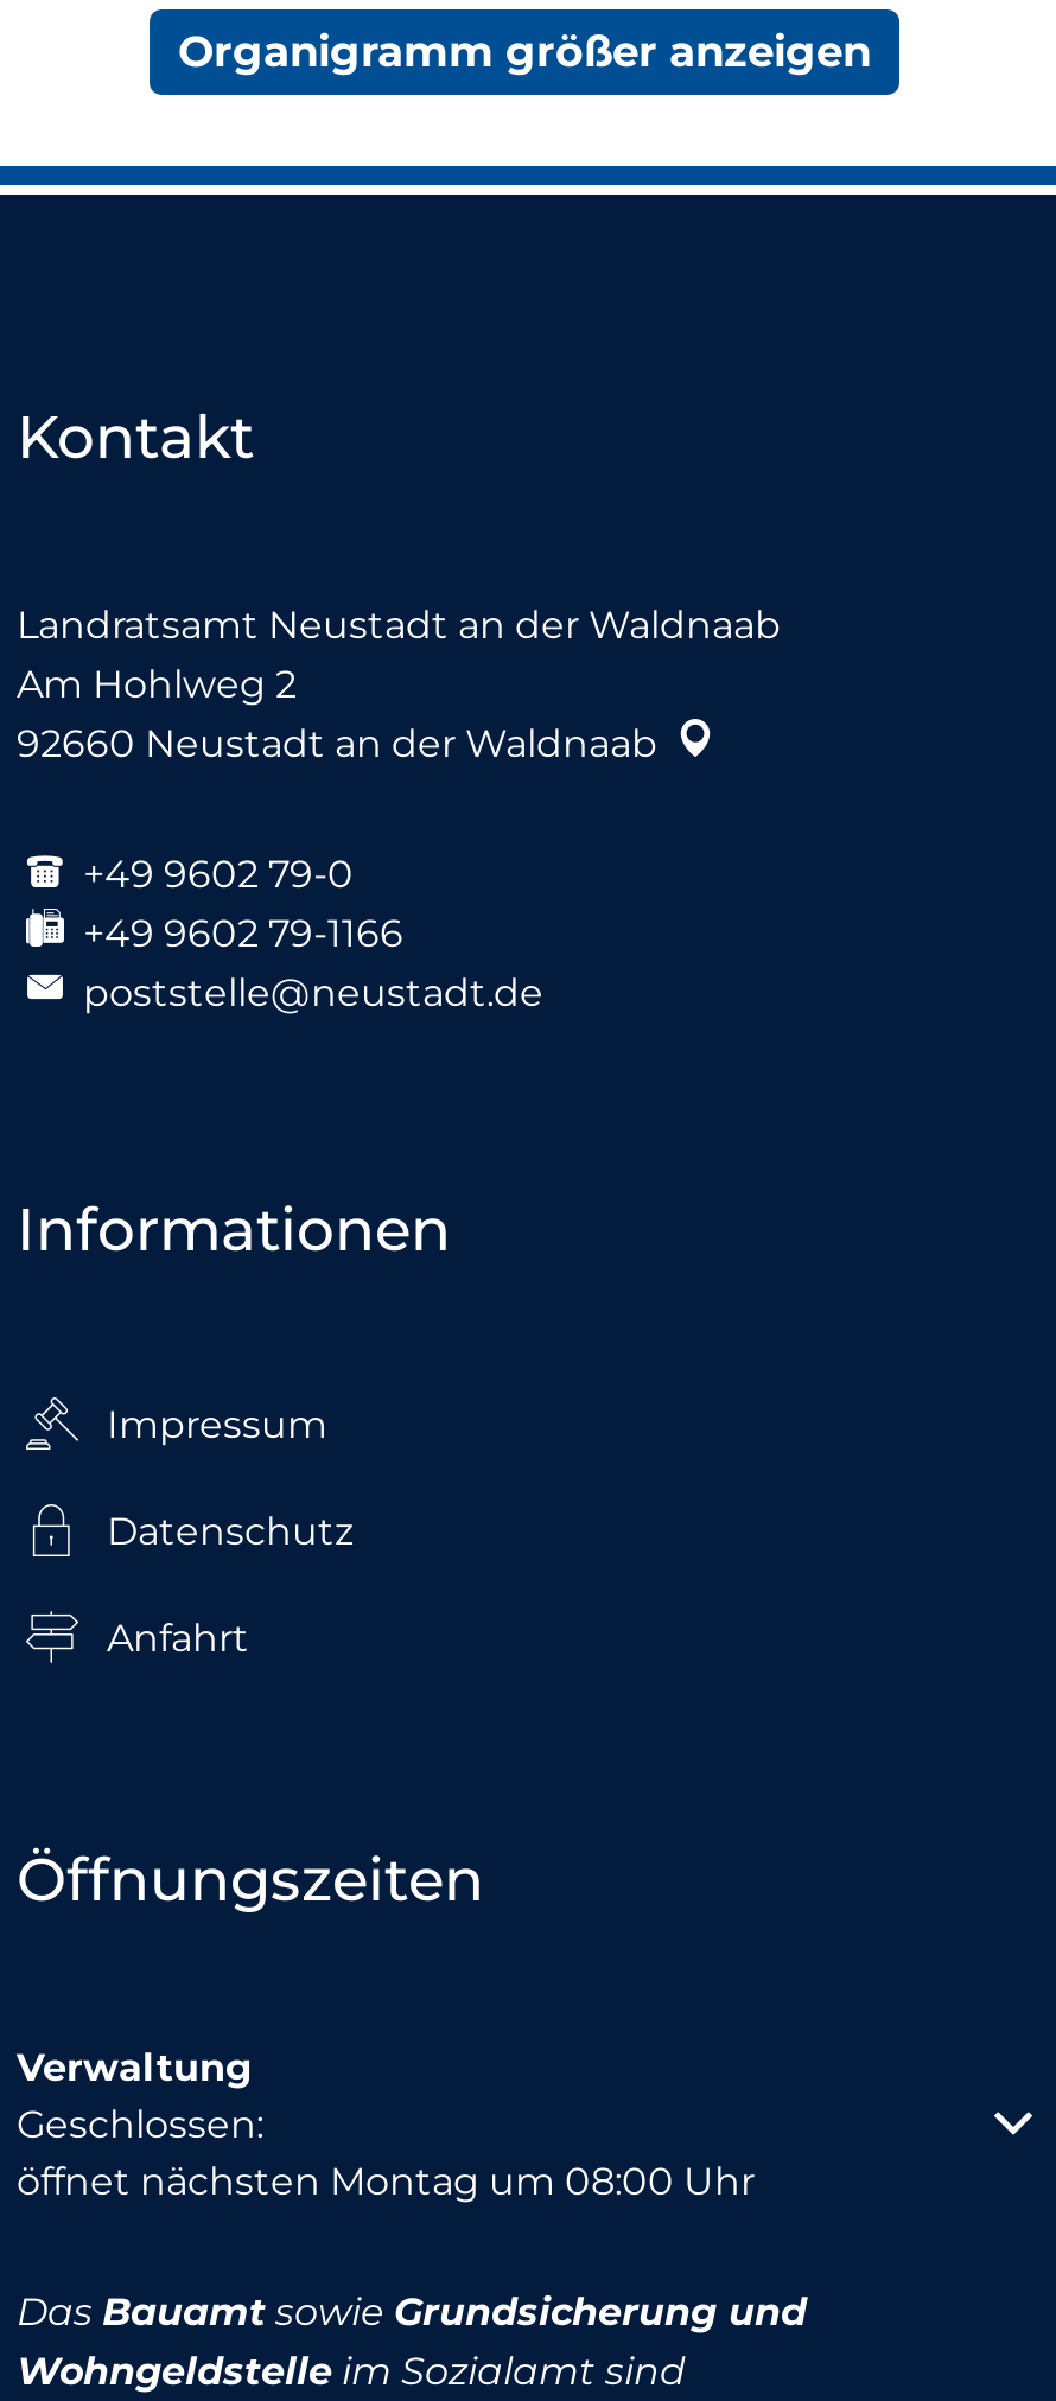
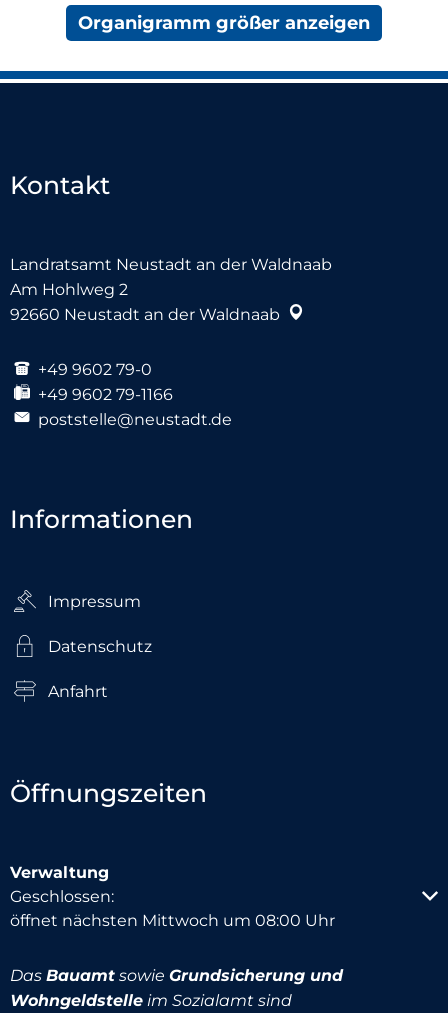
- öffnet nächsten Montag um 08:00 Uhr
+ öffnet nächsten Mittwoch um 08:00 Uhr
